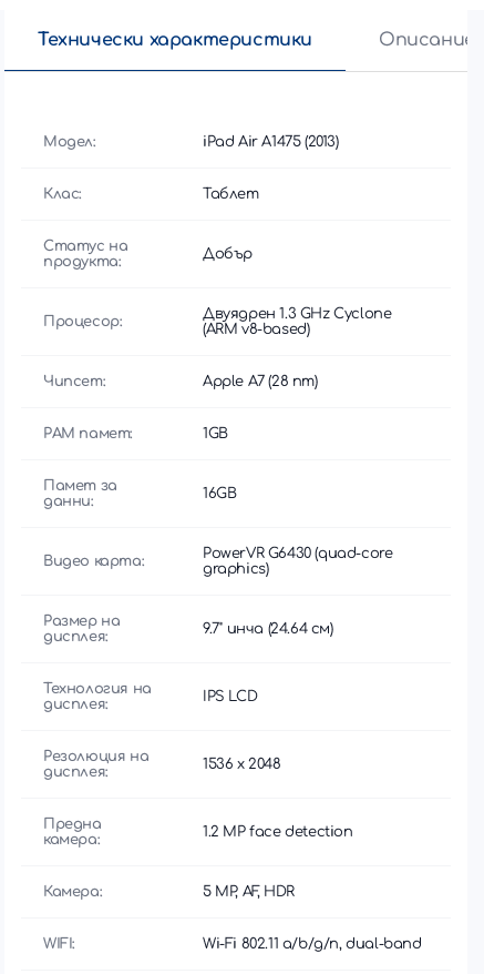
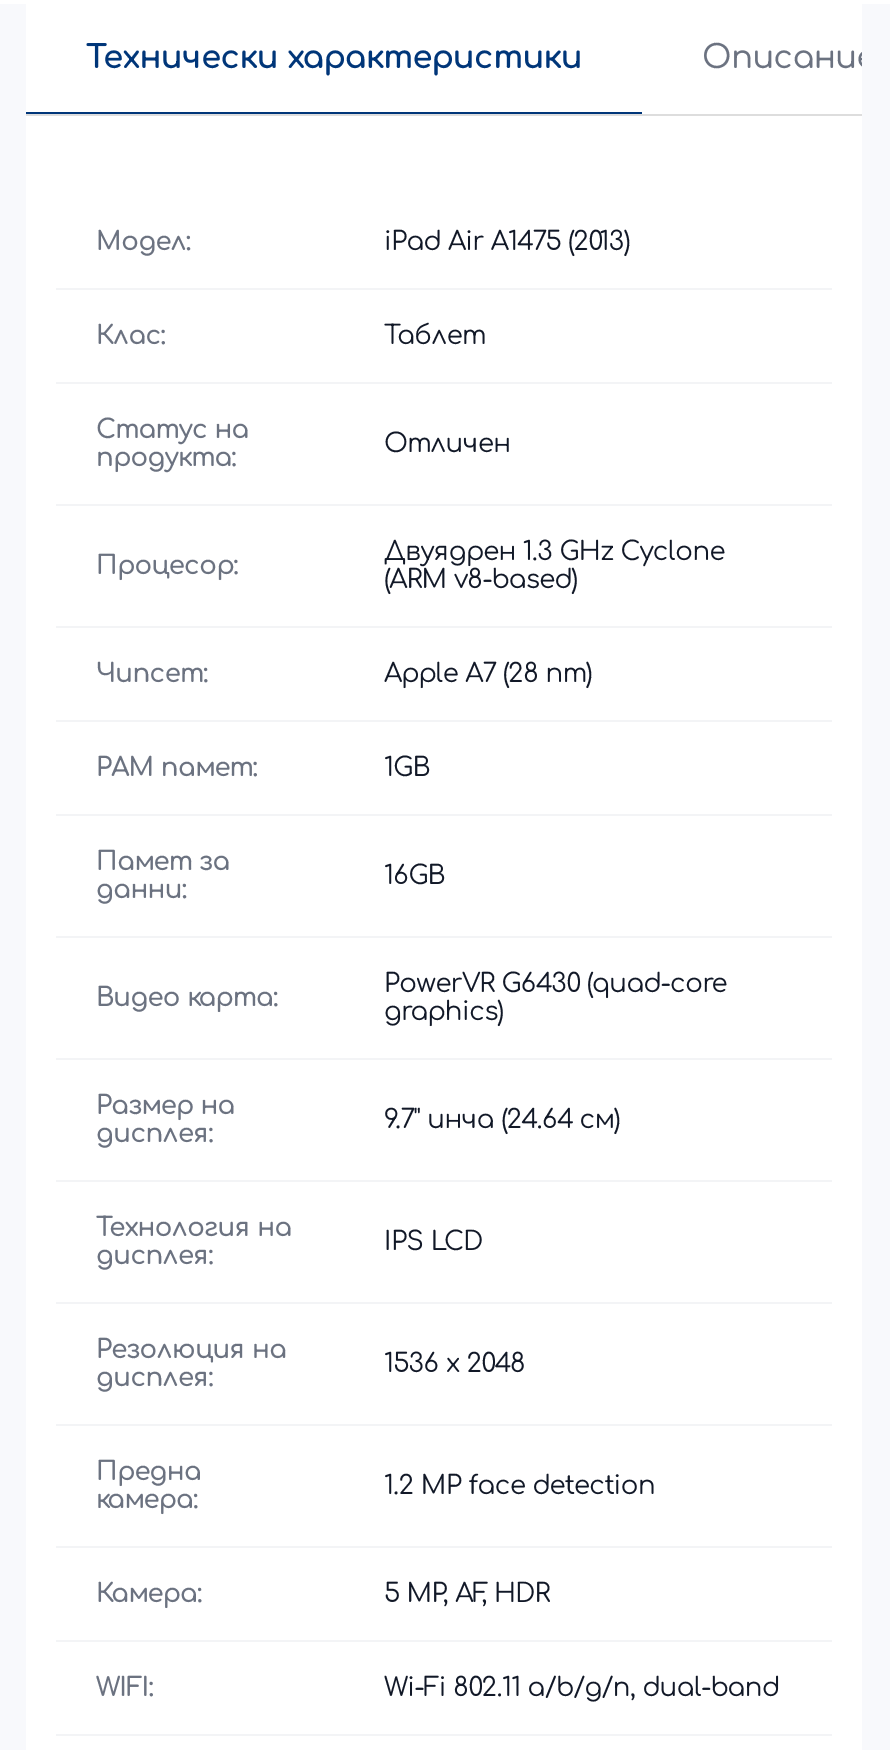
- Добър
+ Отличен
